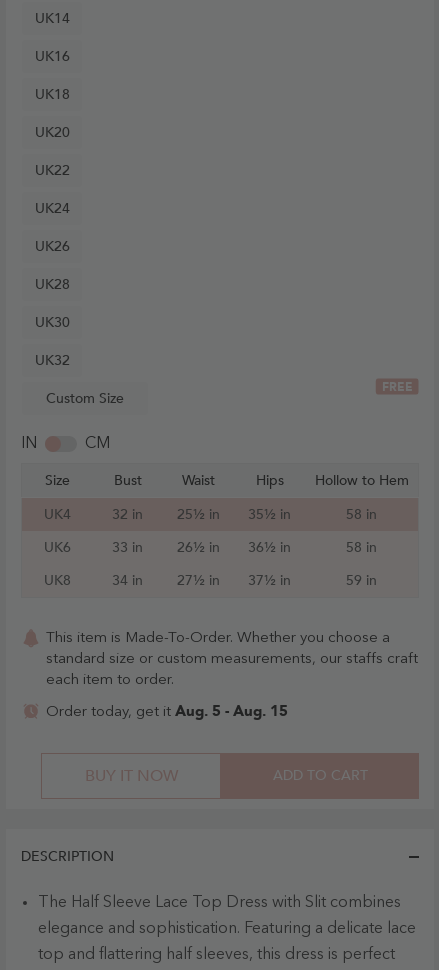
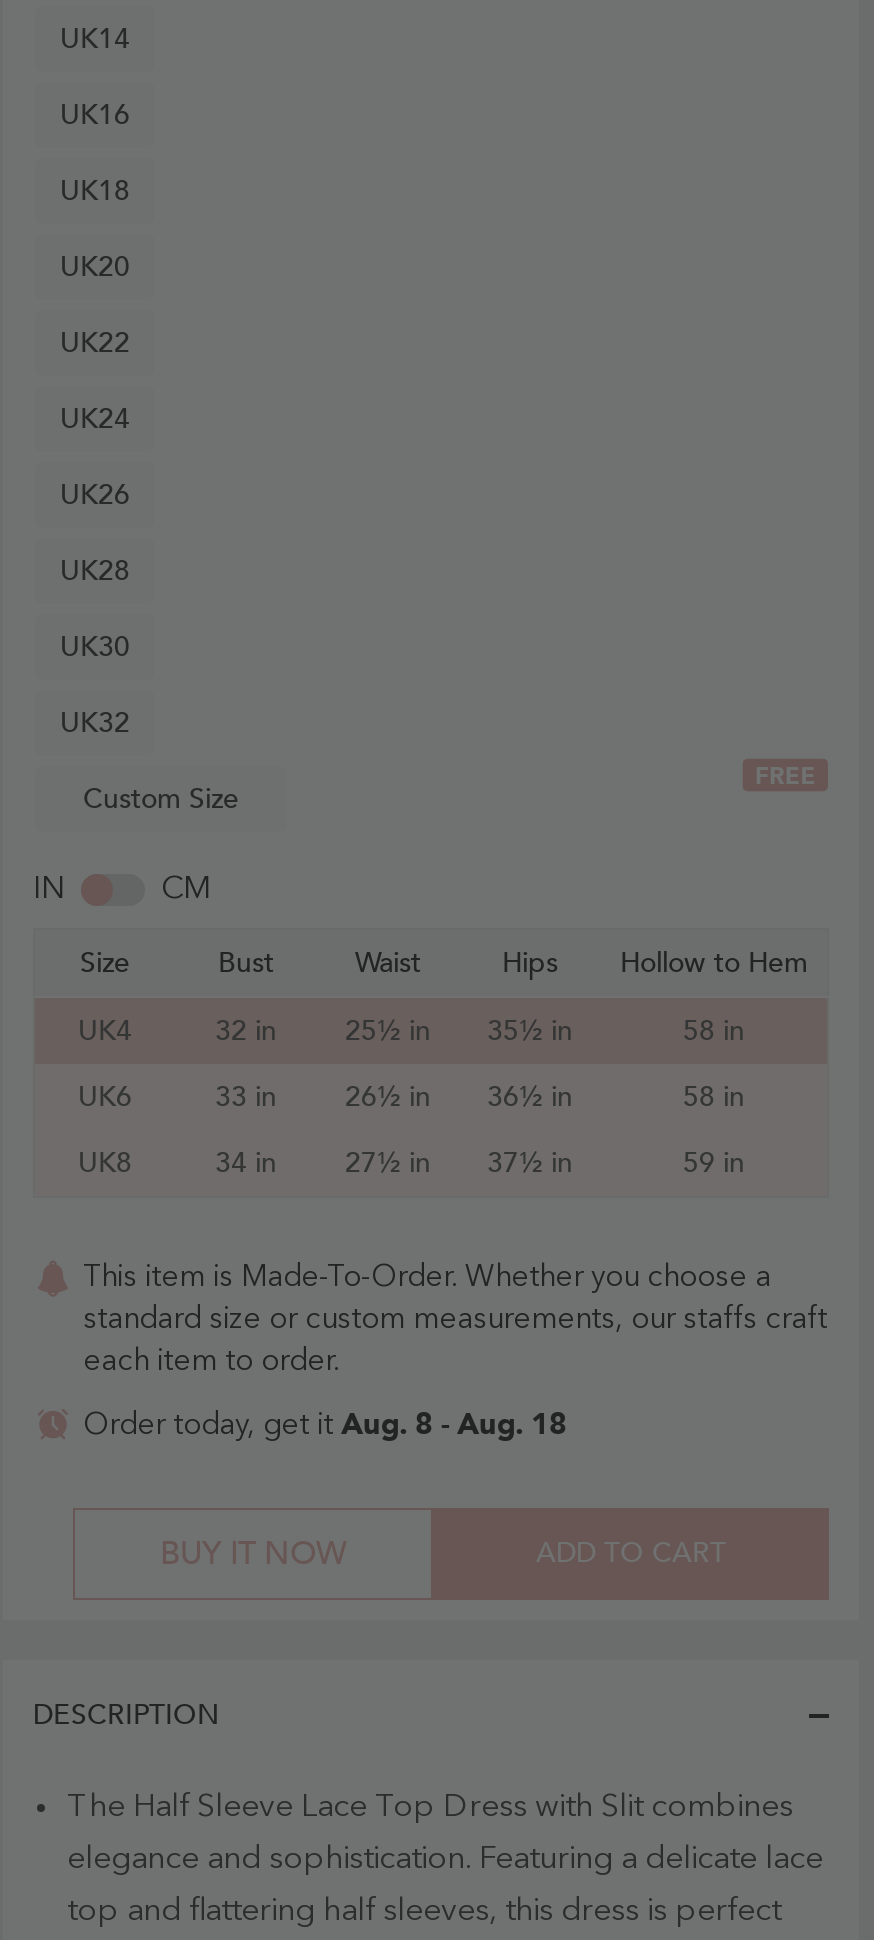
- Order today, get it Aug. 5 - Aug. 15
+ Order today, get it Aug. 8 - Aug. 18
